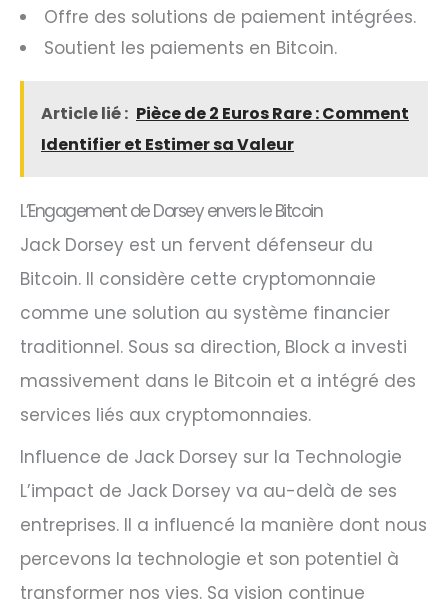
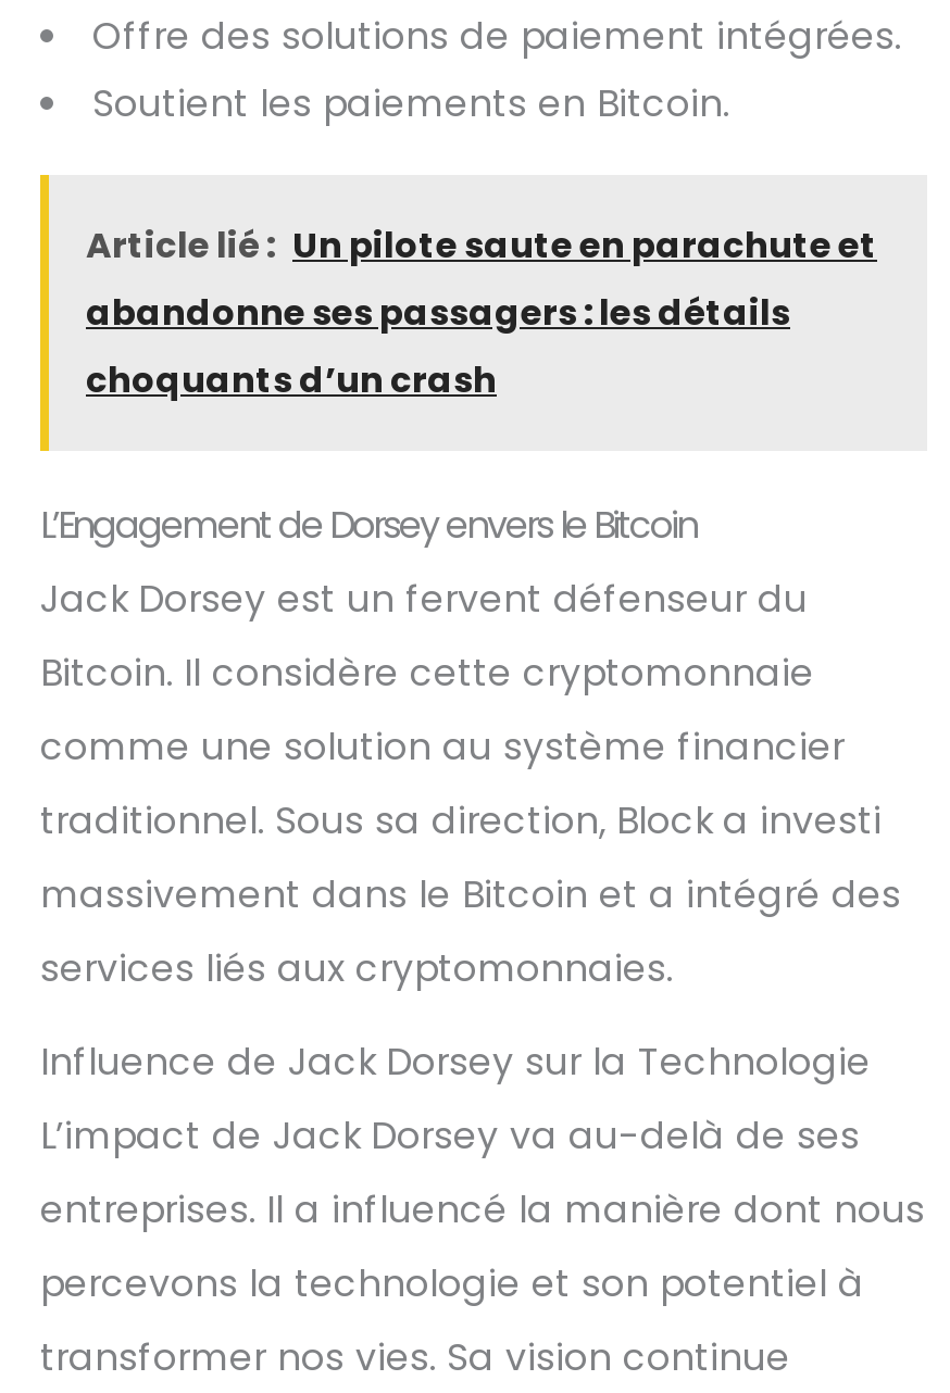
- Article lié : Pièce de 2 Euros Rare : Comment
- Identifier et Estimer sa Valeur
+ Article lié : Un pilote saute en parachute et
+ abandonne ses passagers : les détails
+ choquants d’un crash
